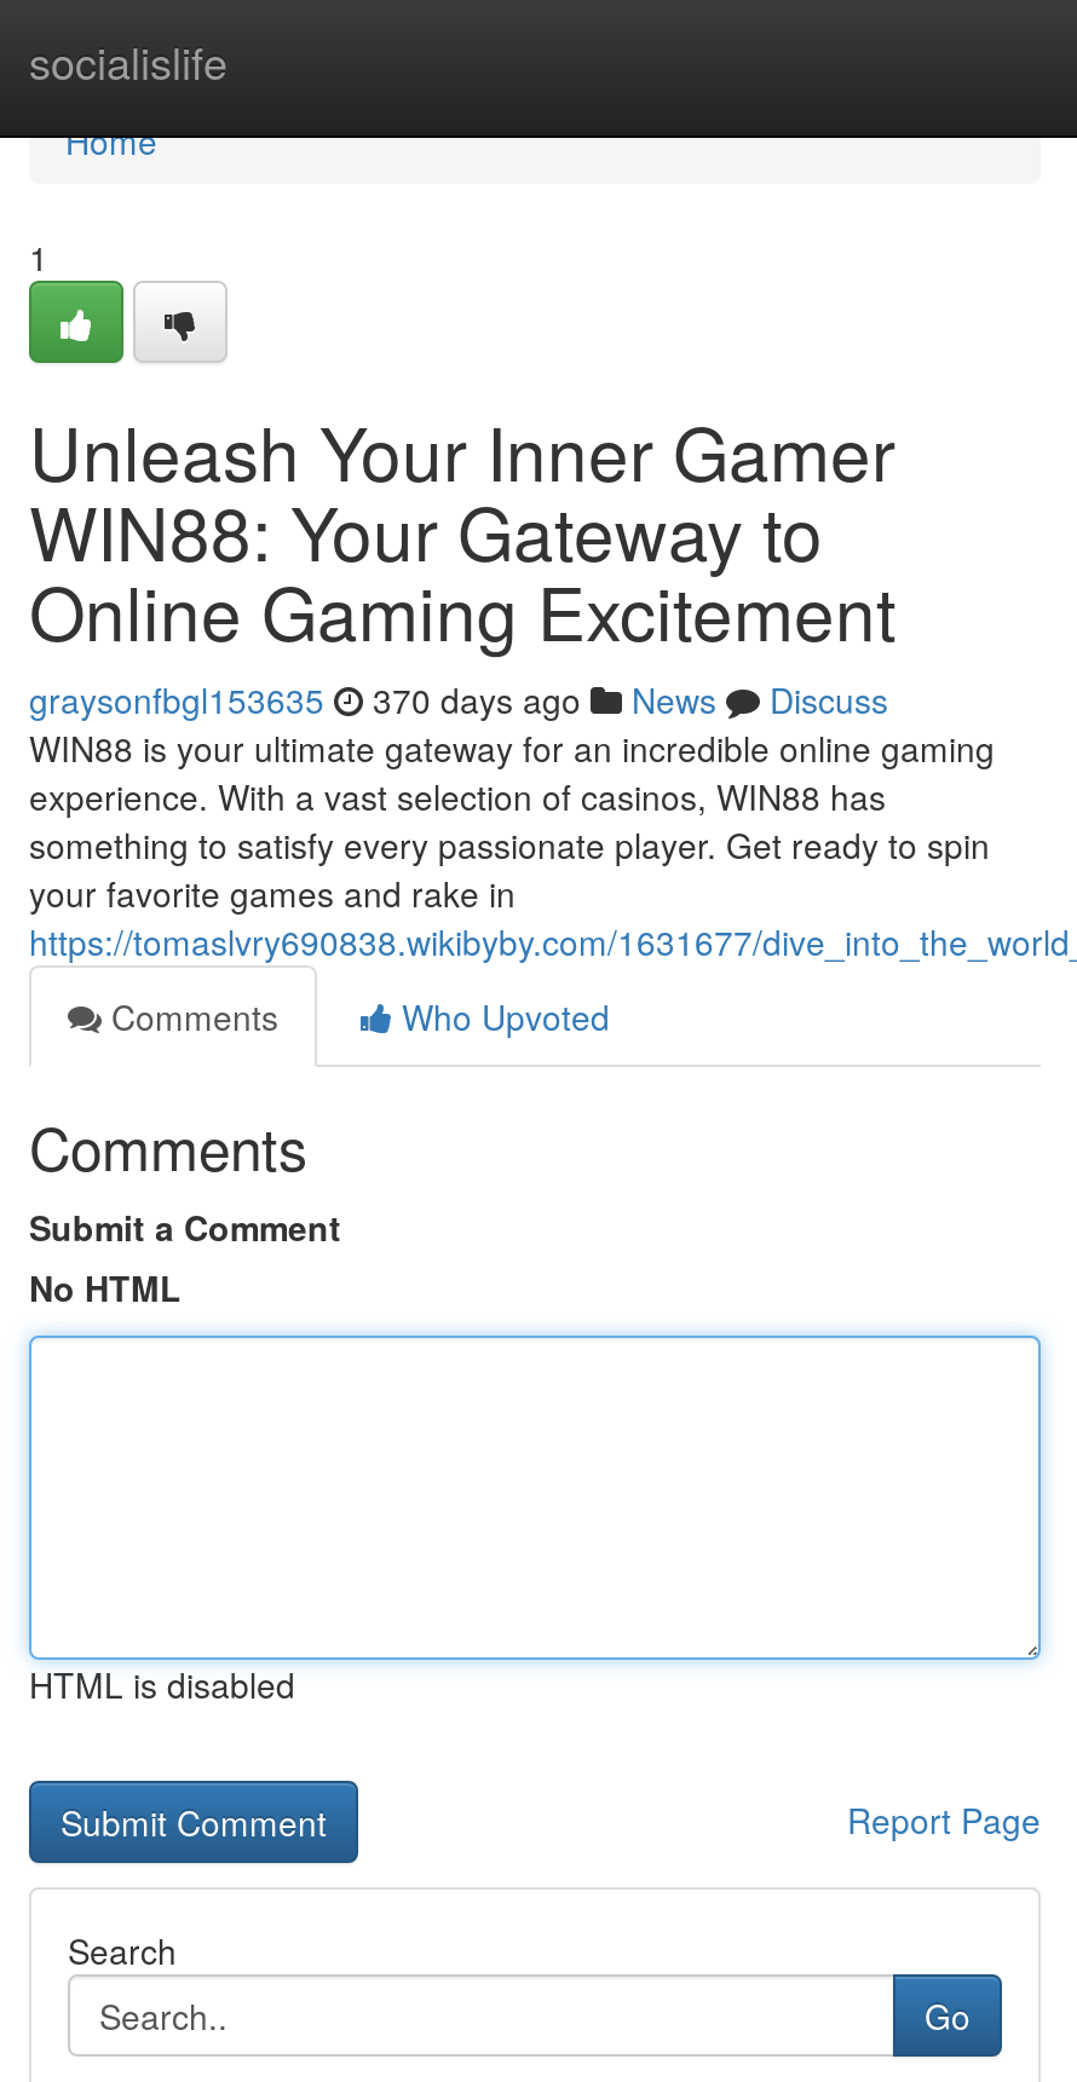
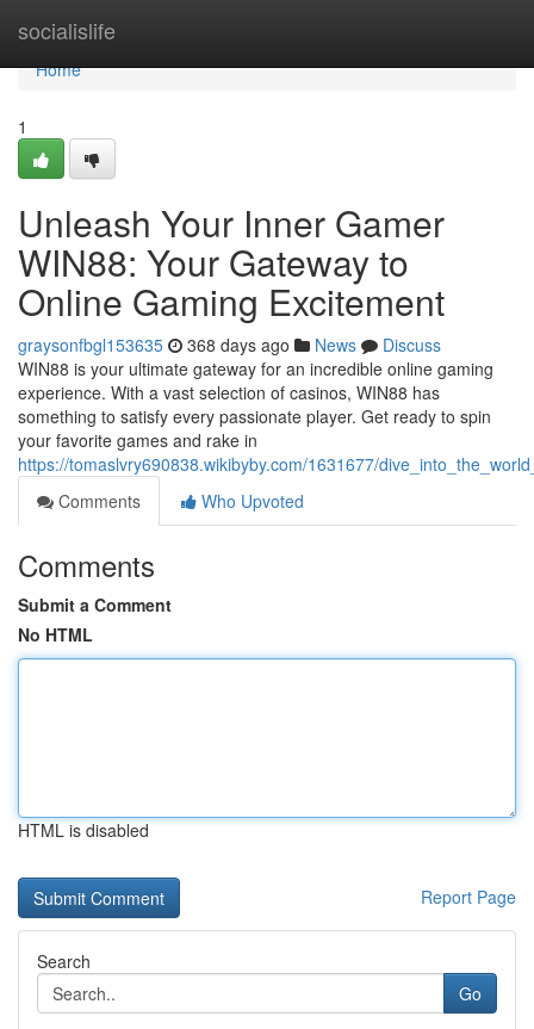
- graysonfbgl153635 370 days ago News Discuss
+ graysonfbgl153635 368 days ago News Discuss
